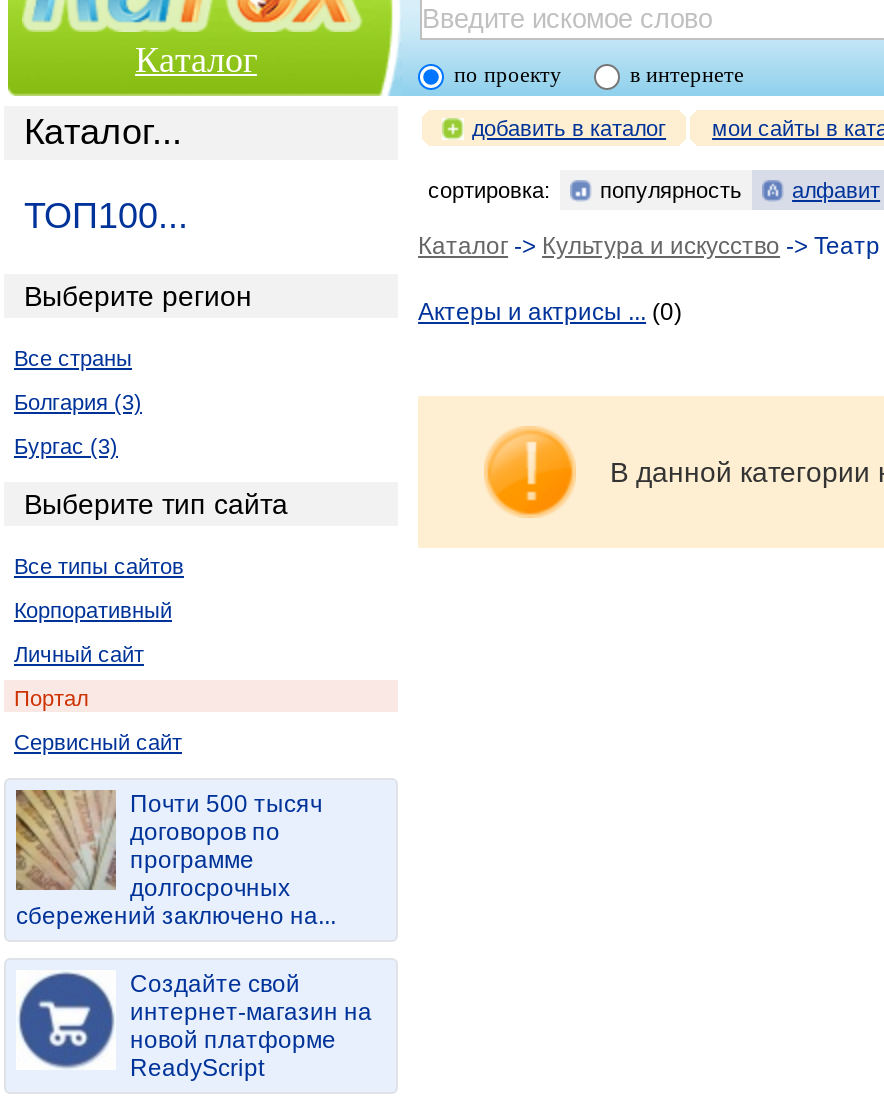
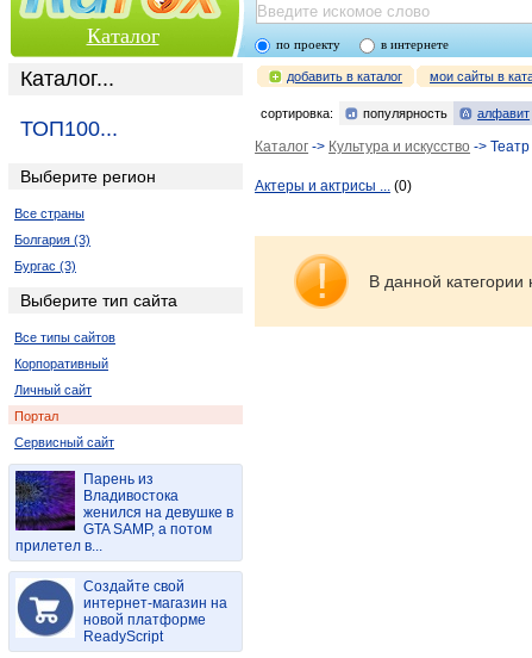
- [image]
- Почти 500 тысяч
- договоров по
- программе
- долгосрочных
- сбережений заключено на...
+ [image]
+ Парень из
+ Владивостока
+ женился на девушке в
+ GTA SAMP, а потом
+ прилетел в...
